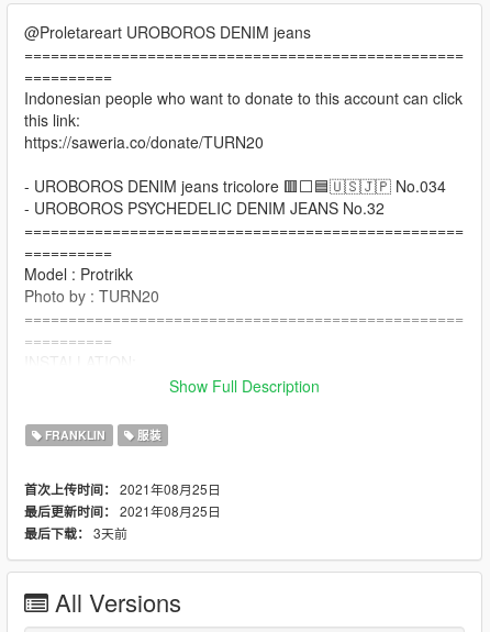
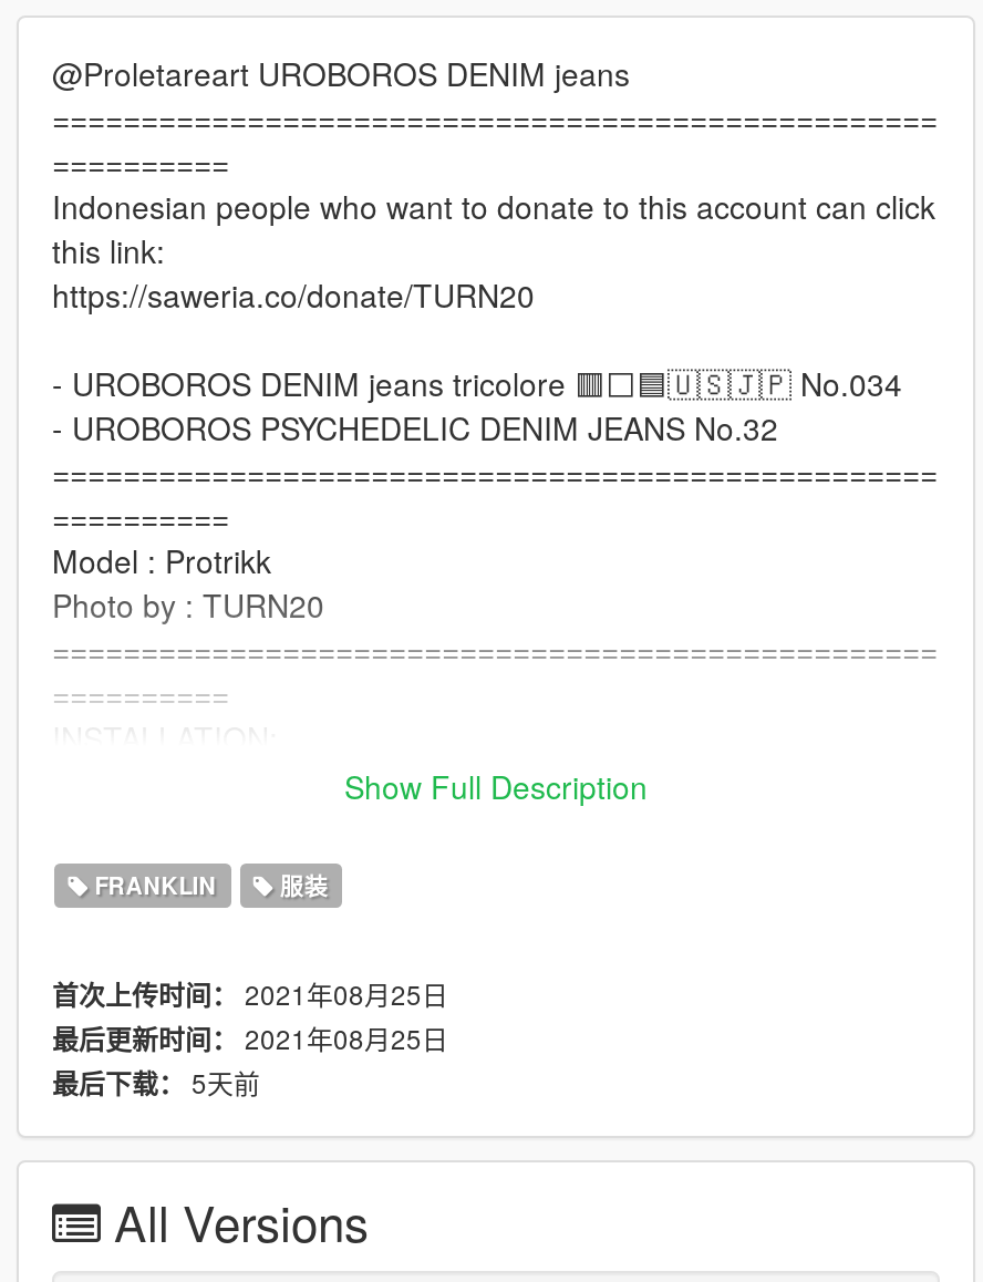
- 最后下载：3天前
+ 最后下载：5天前
